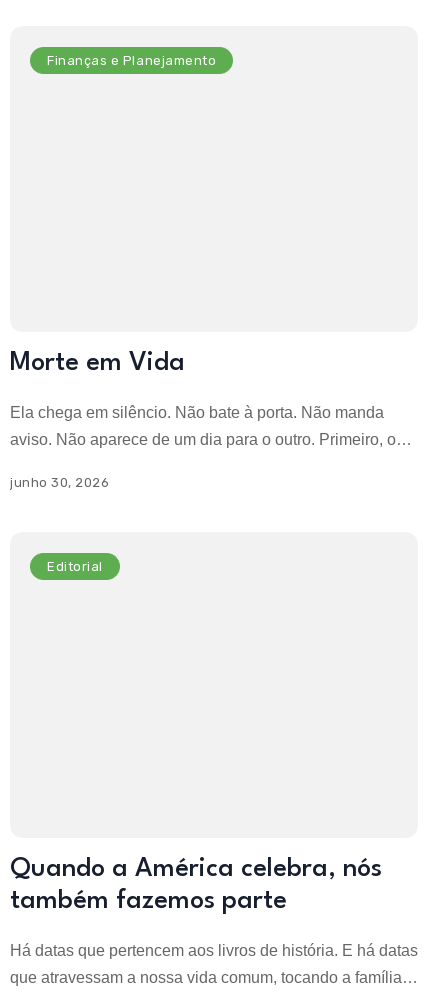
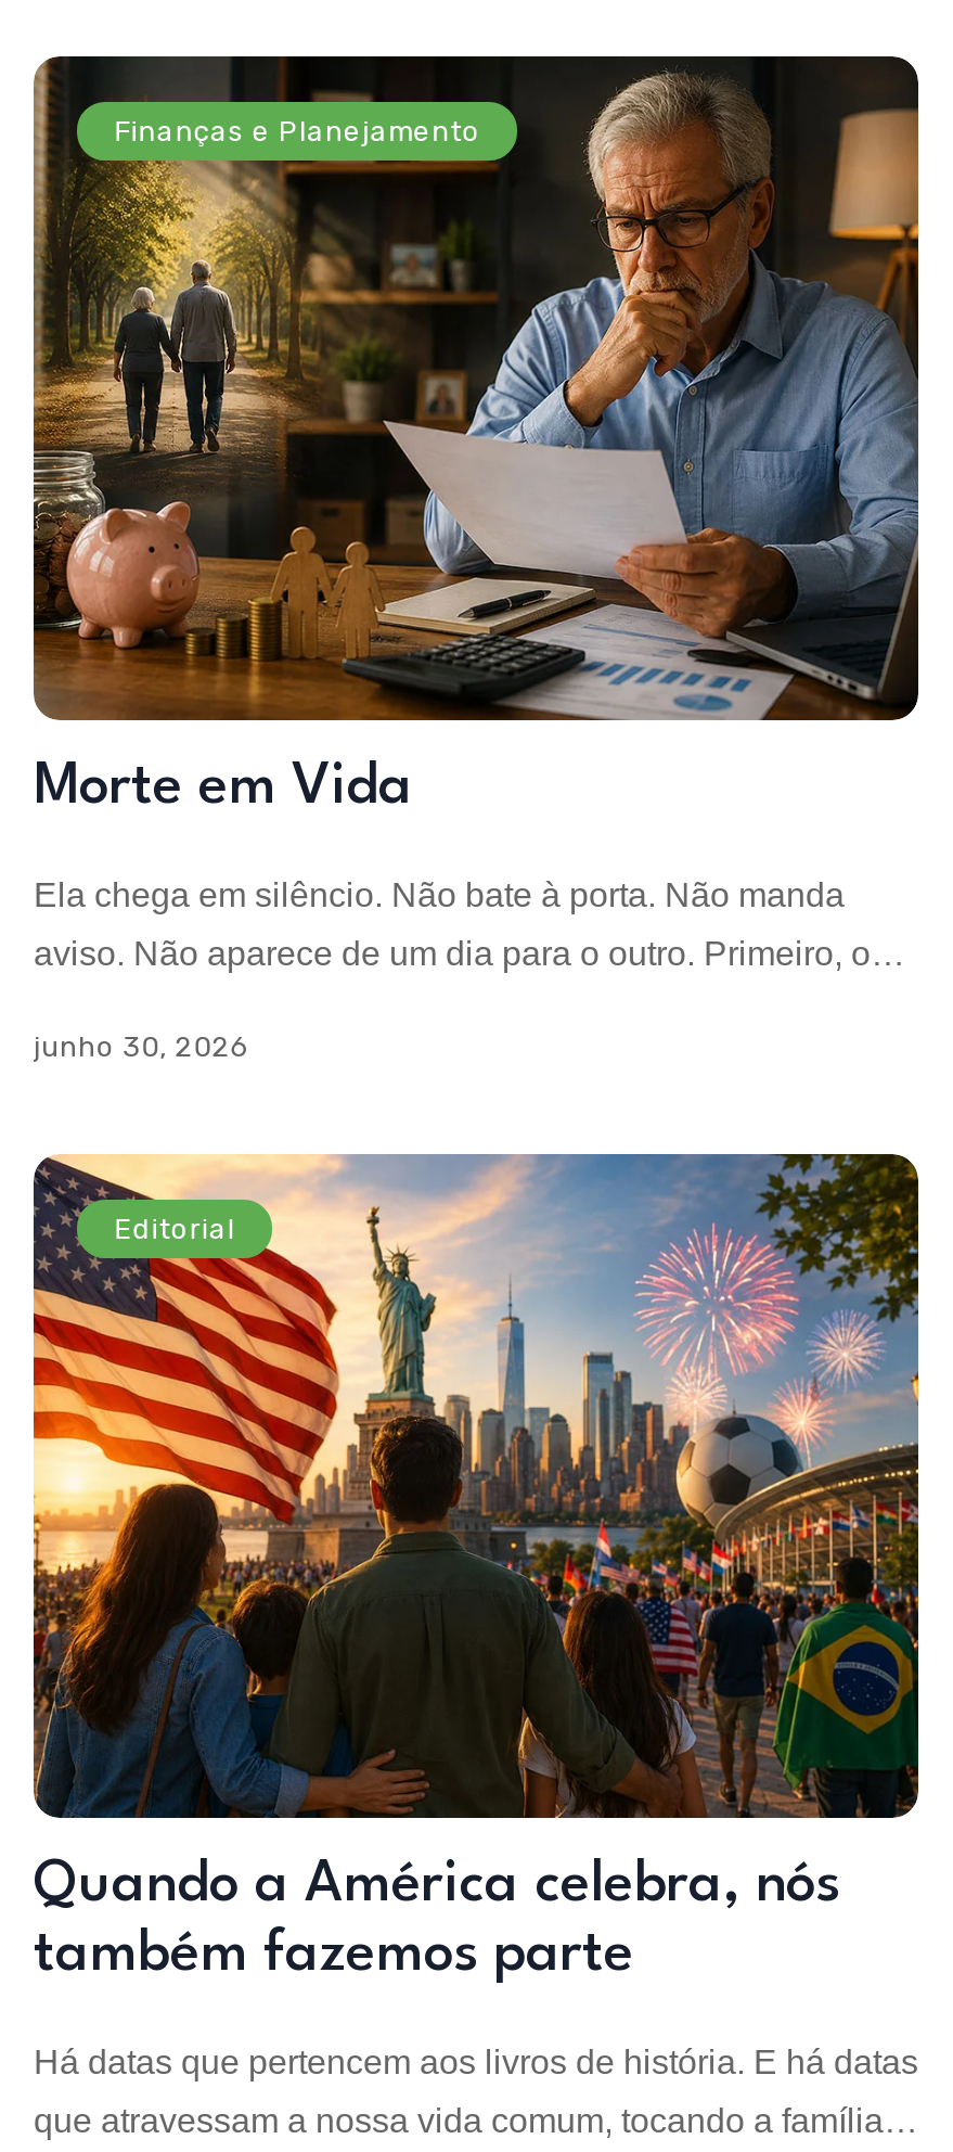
+ [image]

+ [image]
